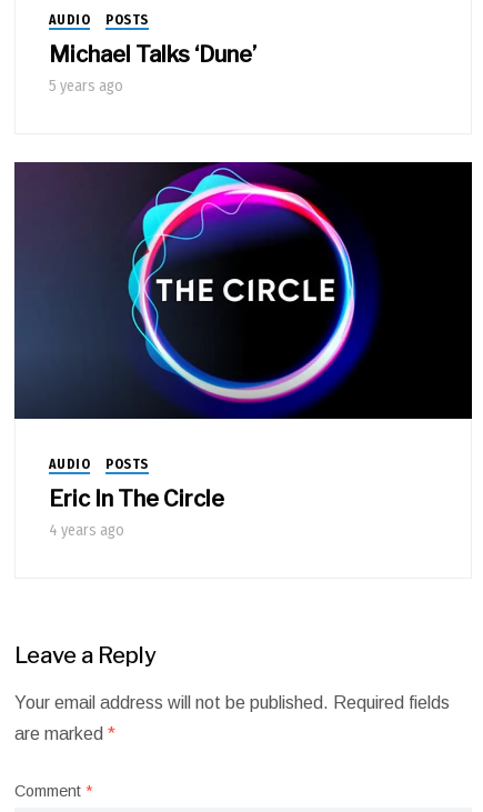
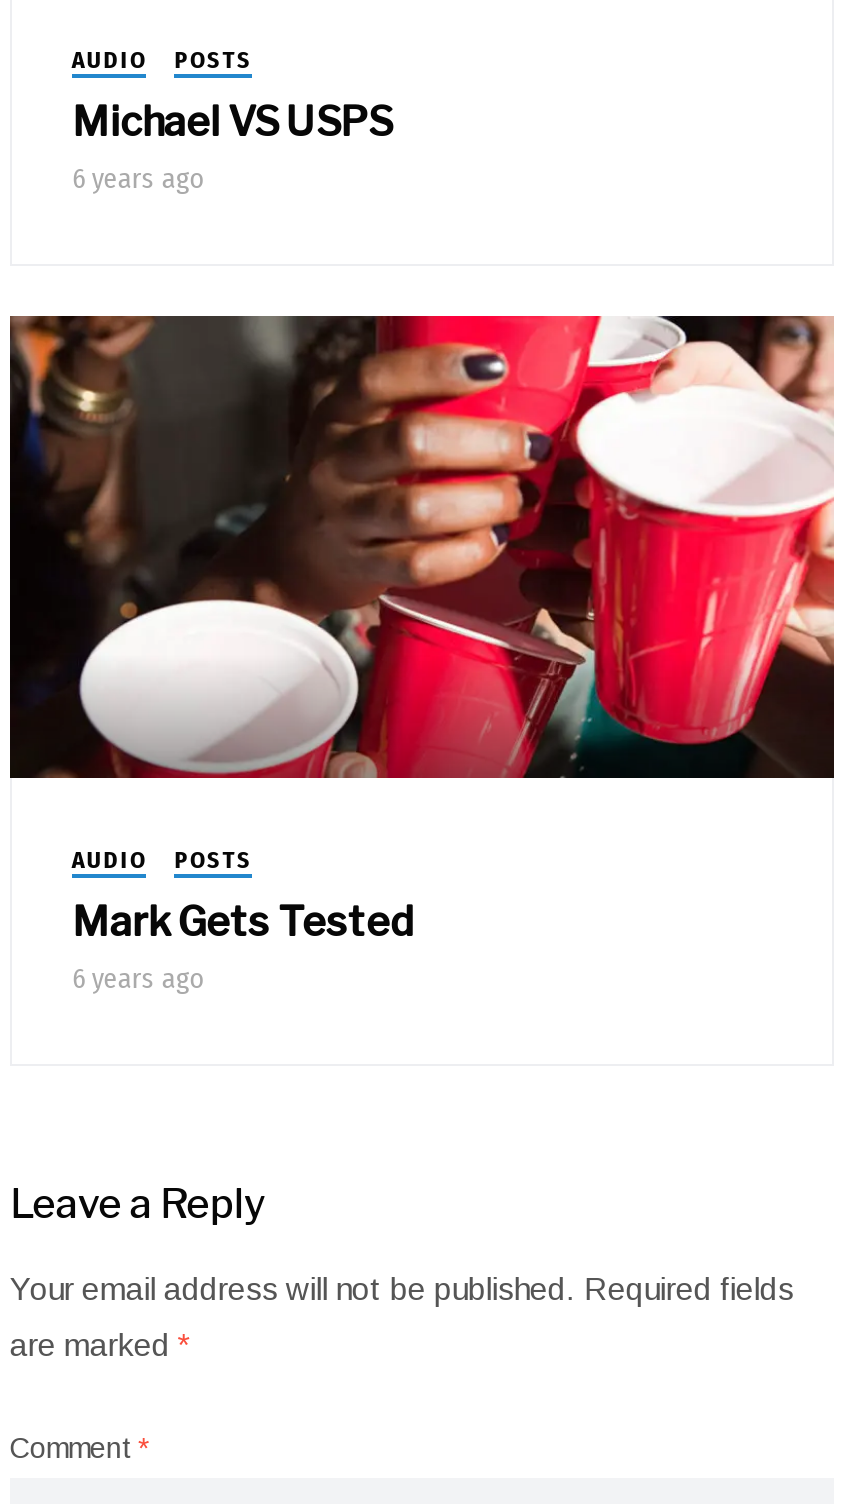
- Michael Talks ‘Dune’
+ Michael VS USPS

- 5 years ago
+ 6 years ago

- [image]
+ [image]

- Eric In The Circle
- 4 years ago
+ Mark Gets Tested
+ 6 years ago
